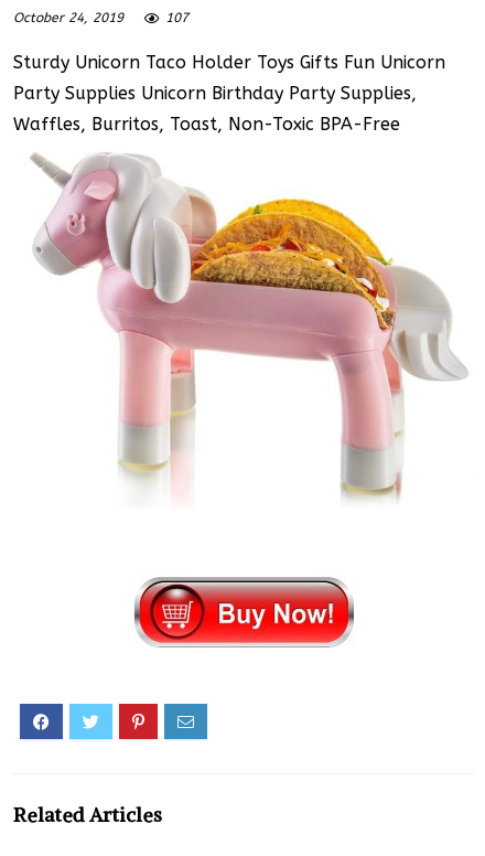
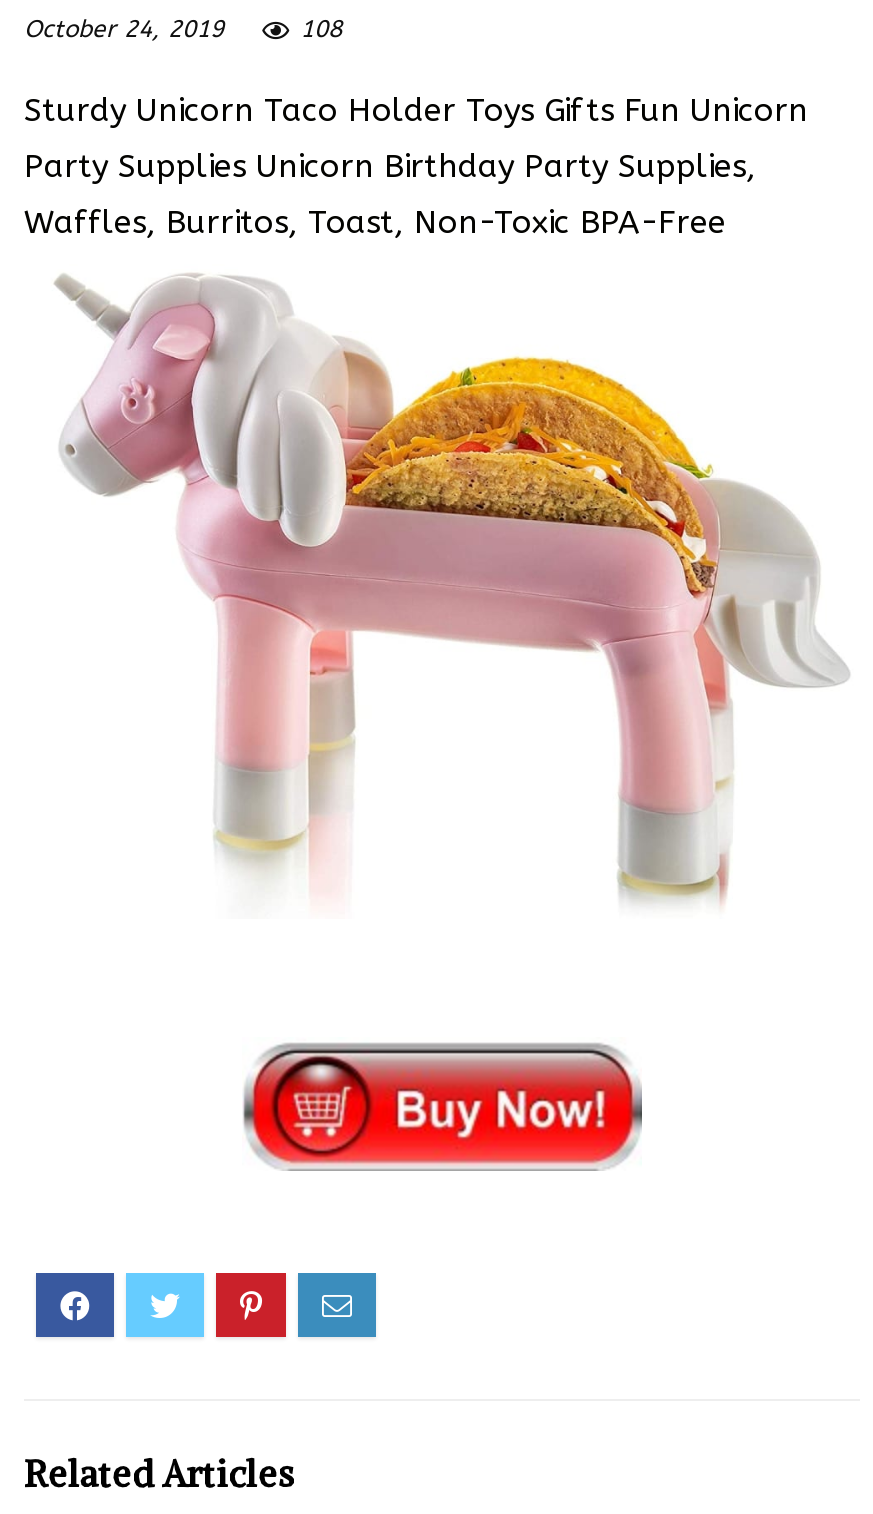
- 107
+ 108
